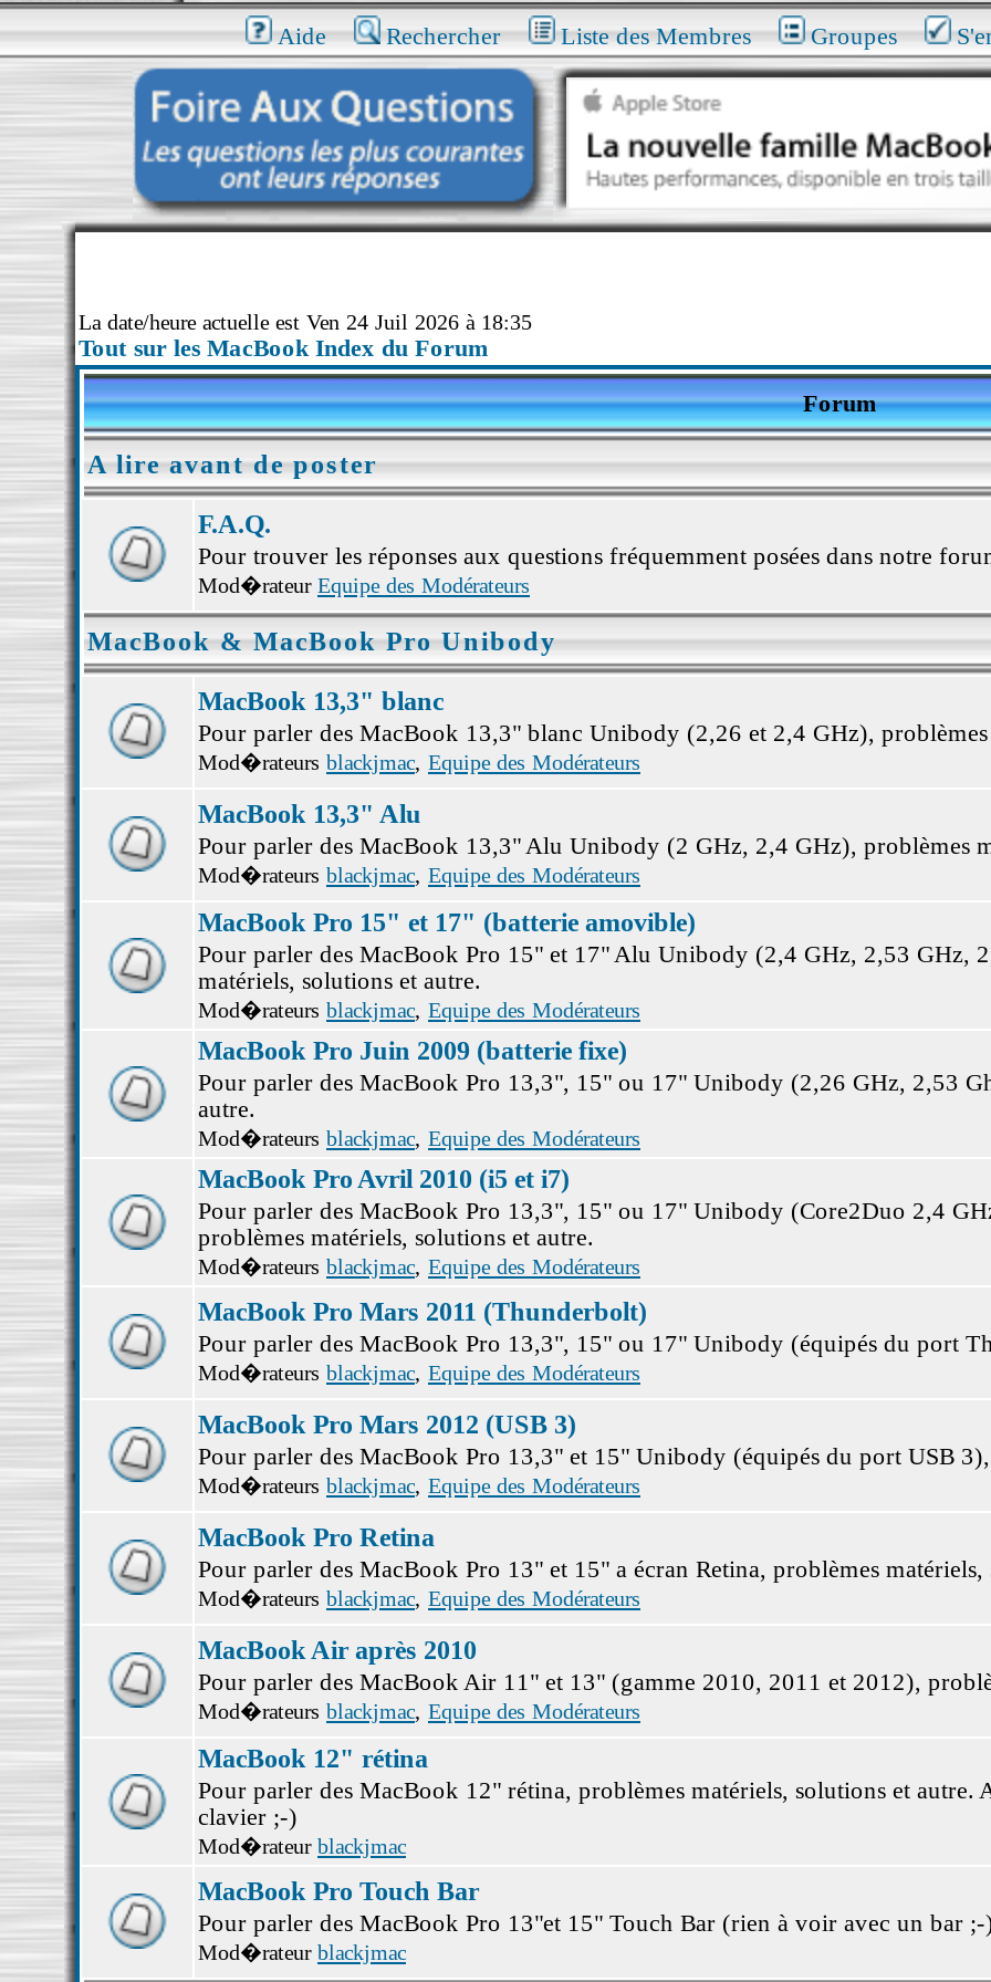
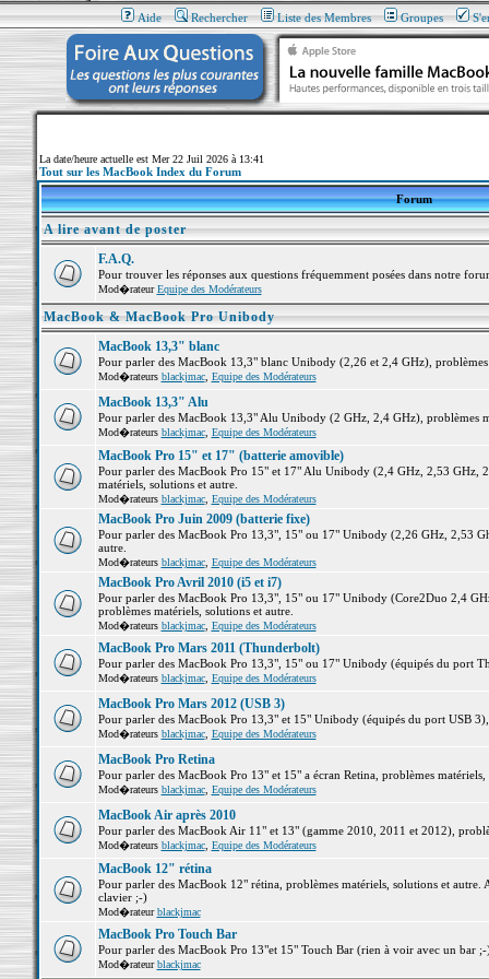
- La date/heure actuelle est Ven 24 Juil 2026 à 18:35
+ La date/heure actuelle est Mer 22 Juil 2026 à 13:41
